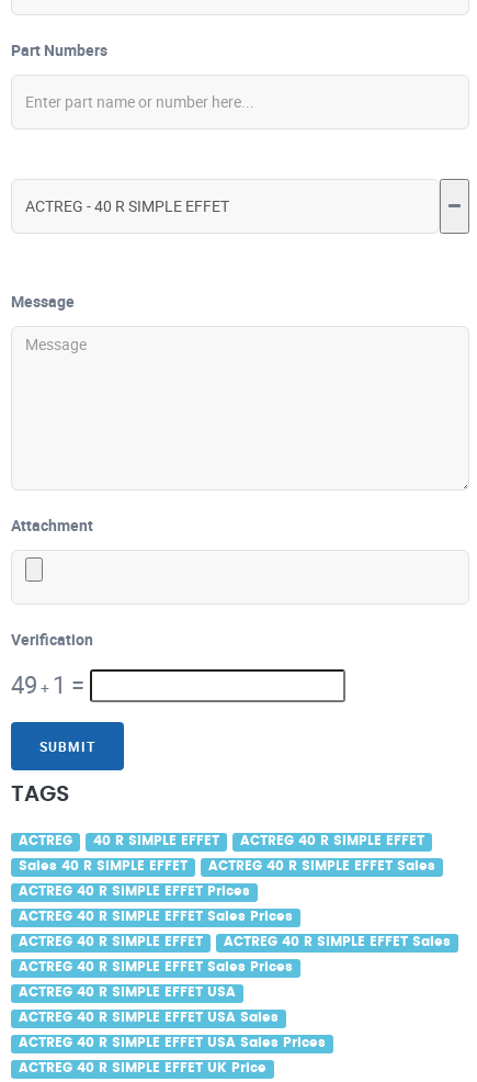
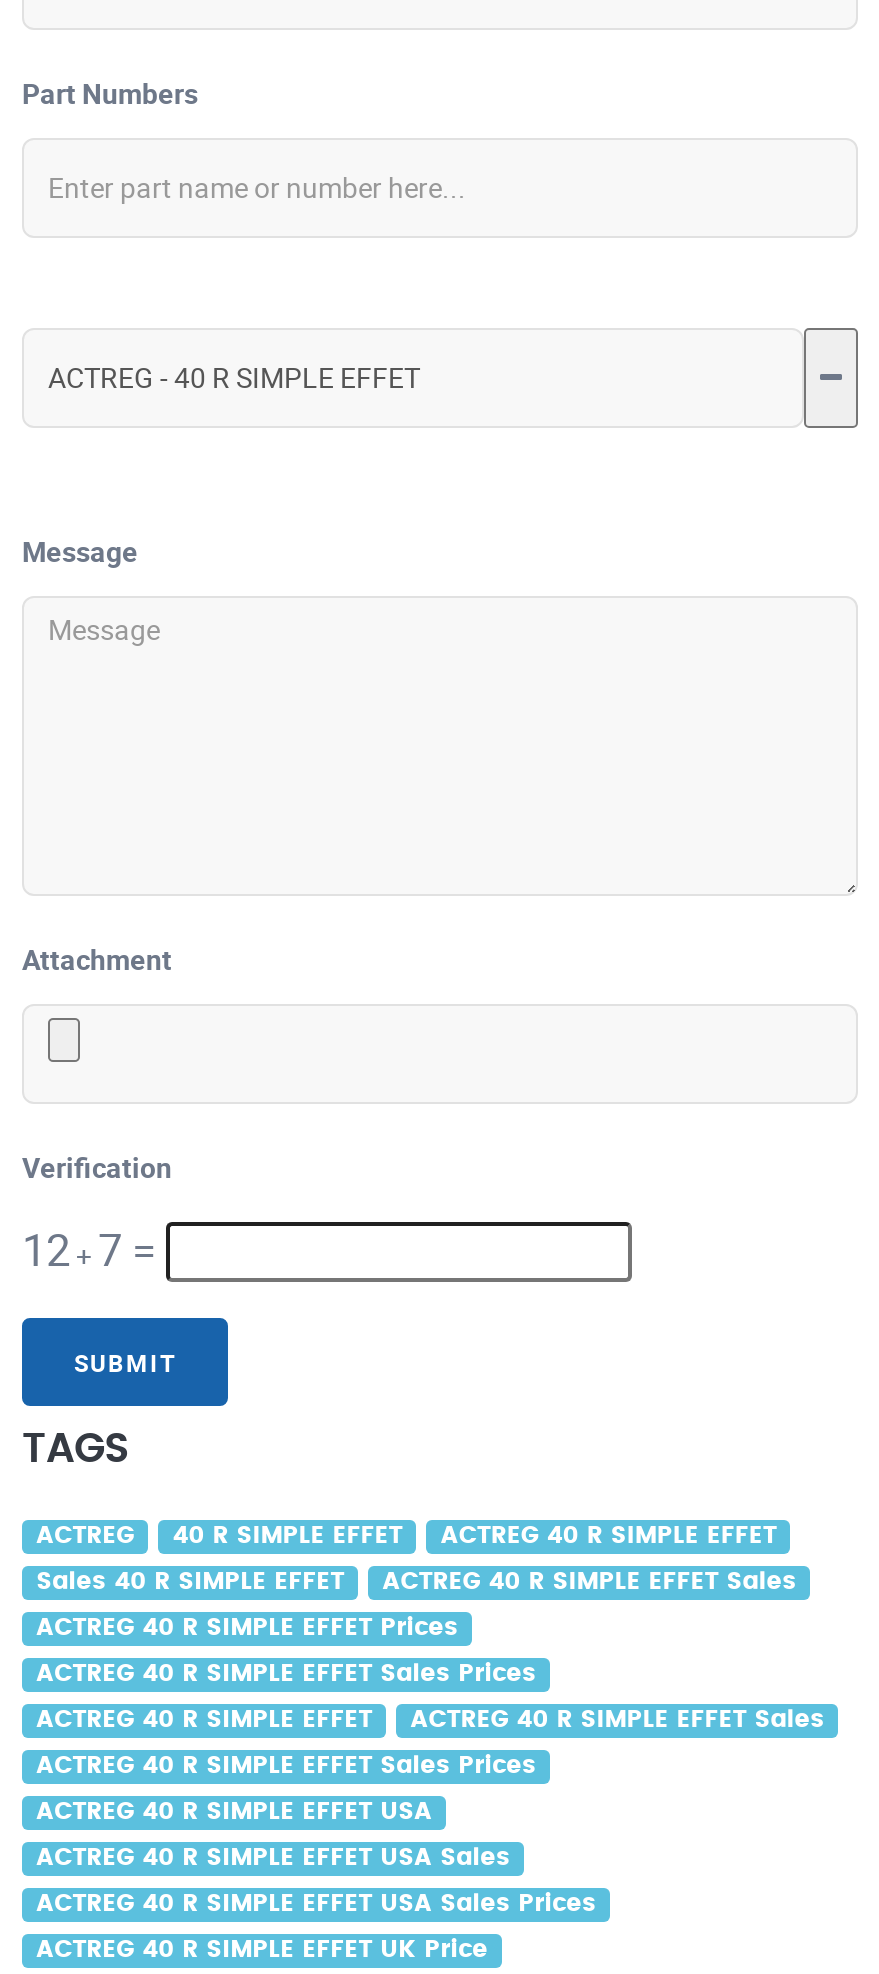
- 49+1 =
+ 12+7 =
